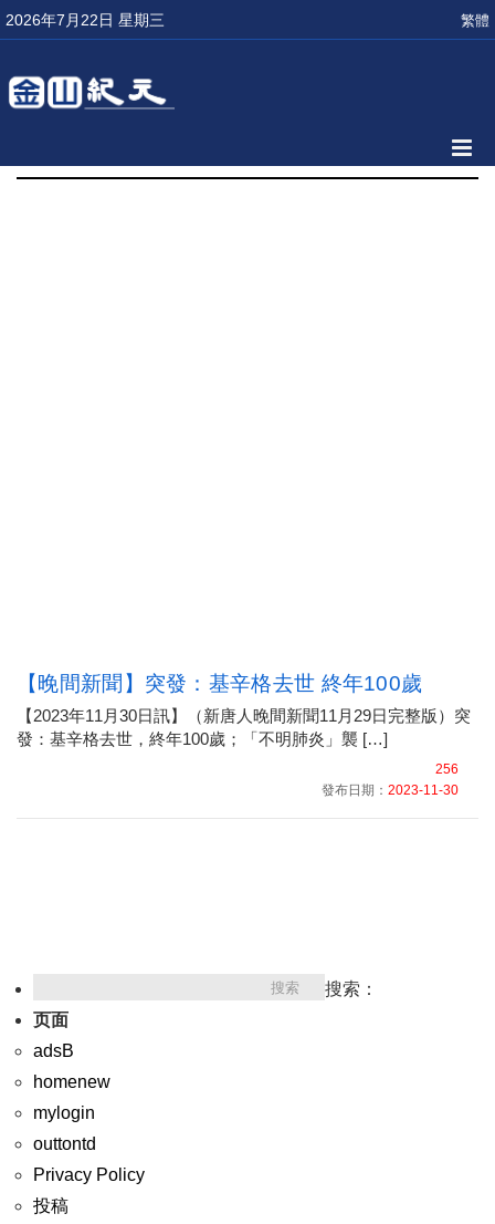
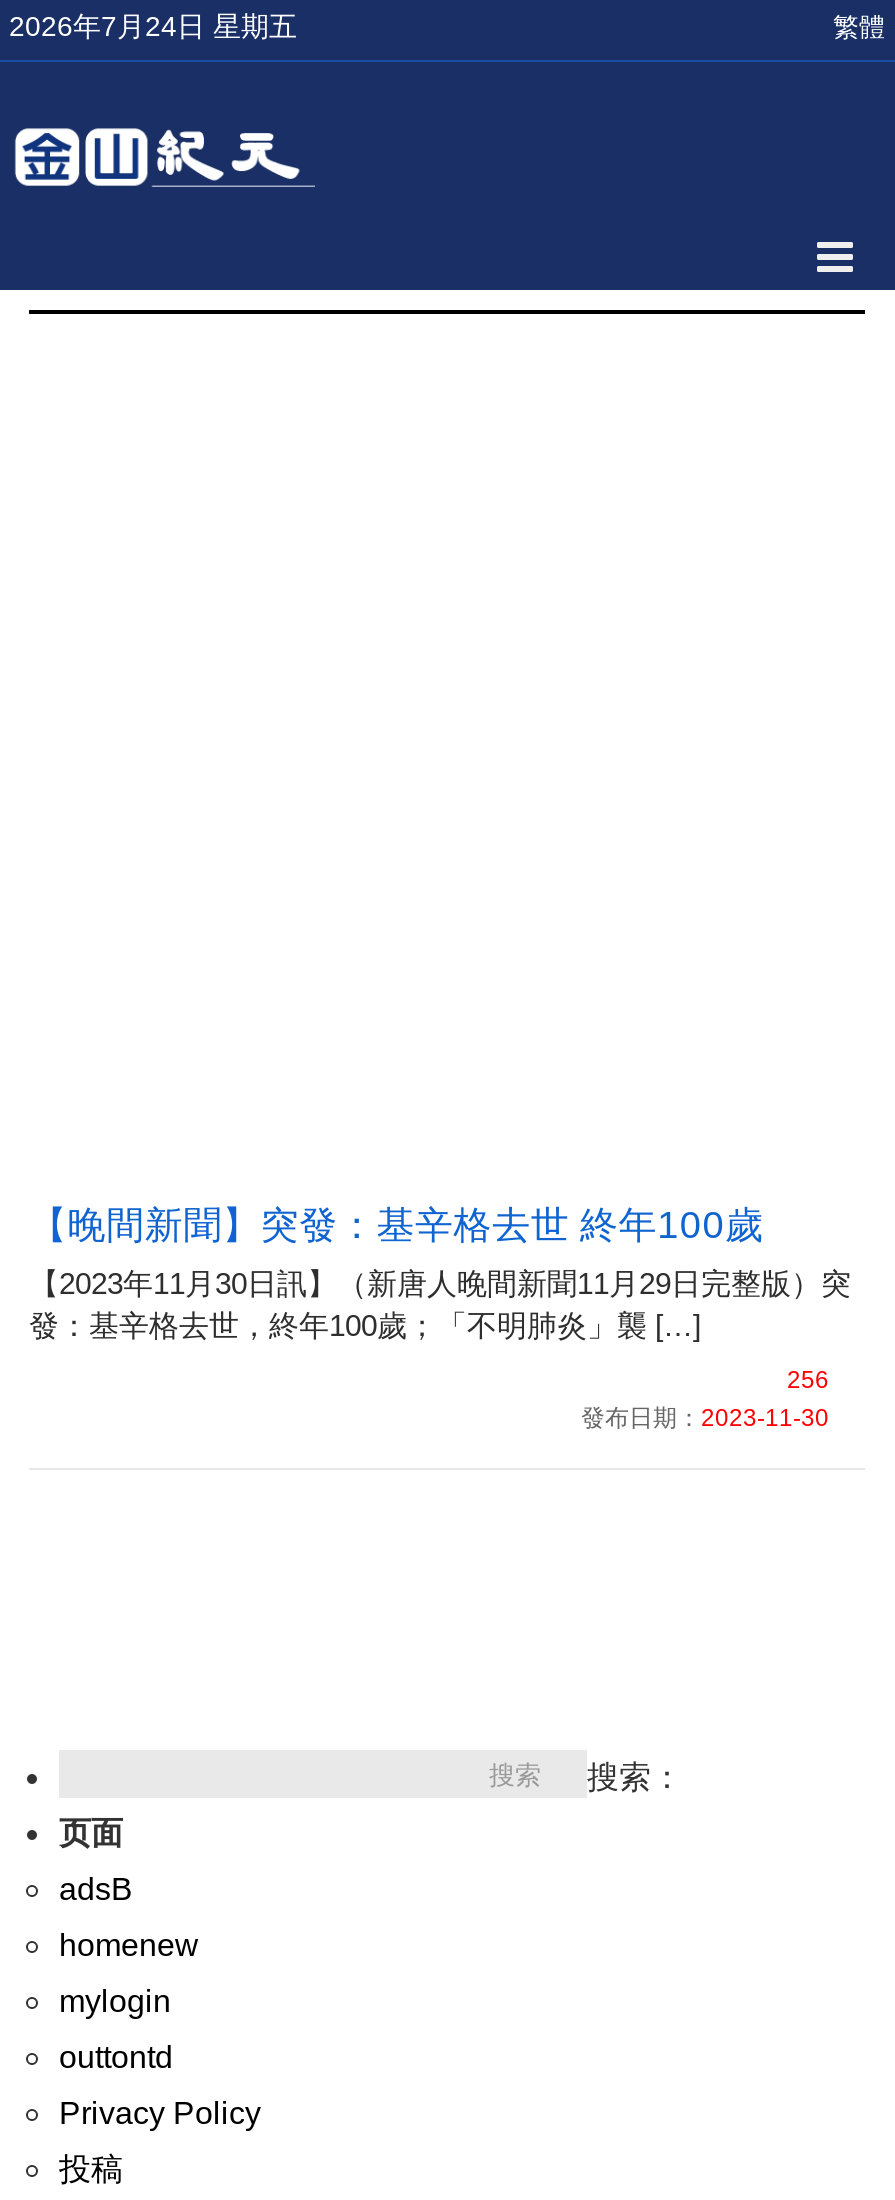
- 2026年7月22日 星期三
+ 2026年7月24日 星期五
